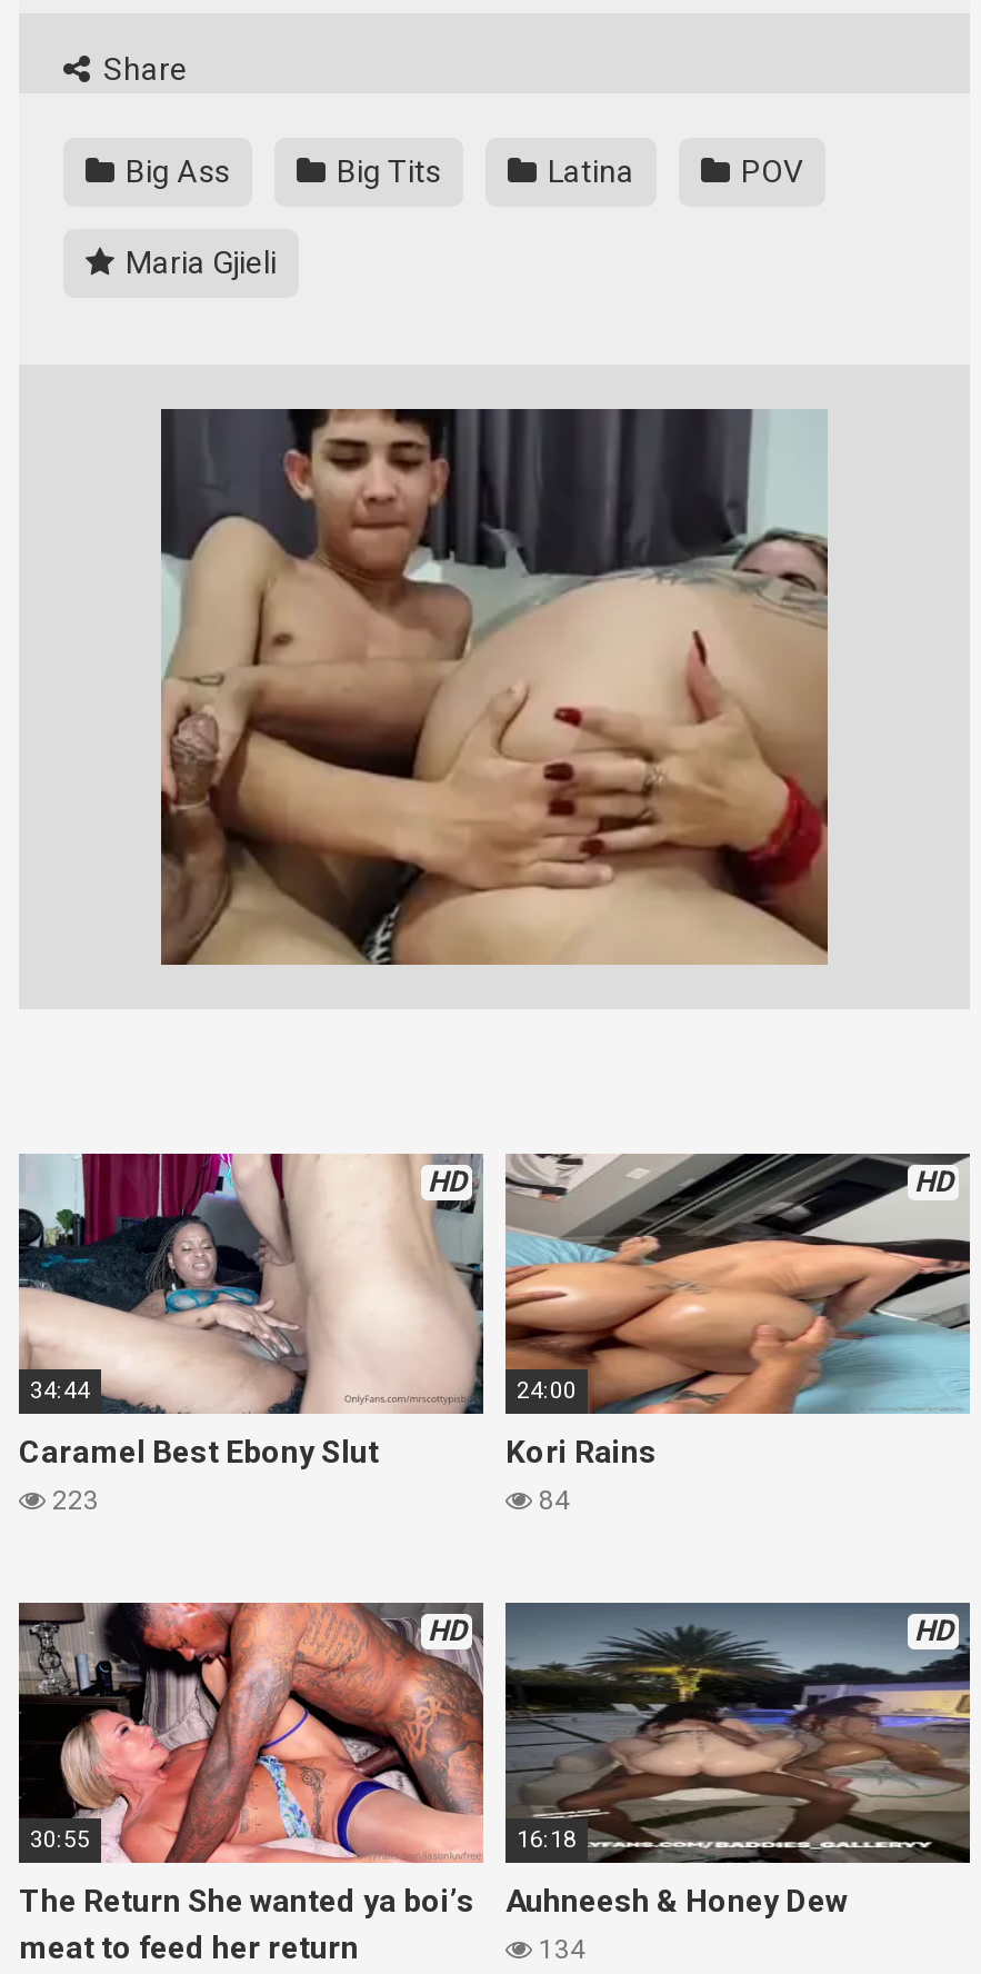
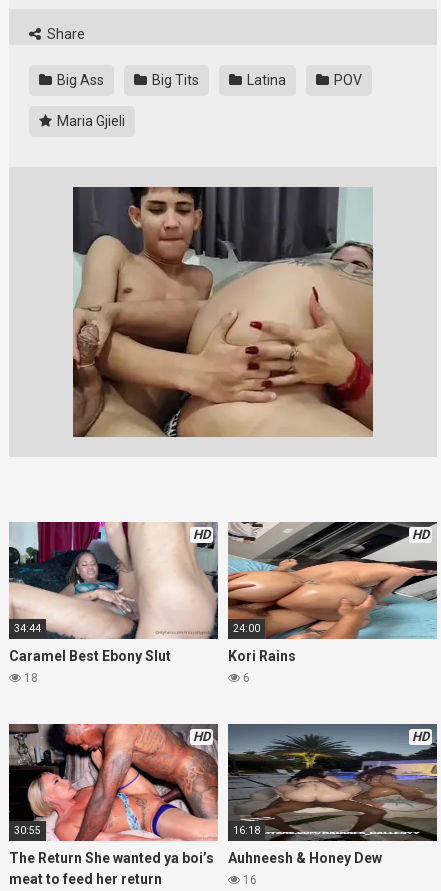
- 223
+ 18

- 84
+ 6

- 134
+ 16
